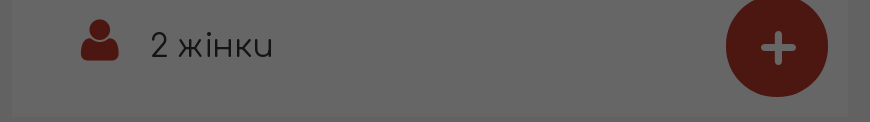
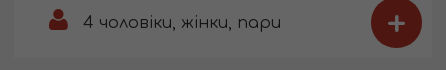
- 2 жінки
+ 4 чоловіки, жінки, пари
